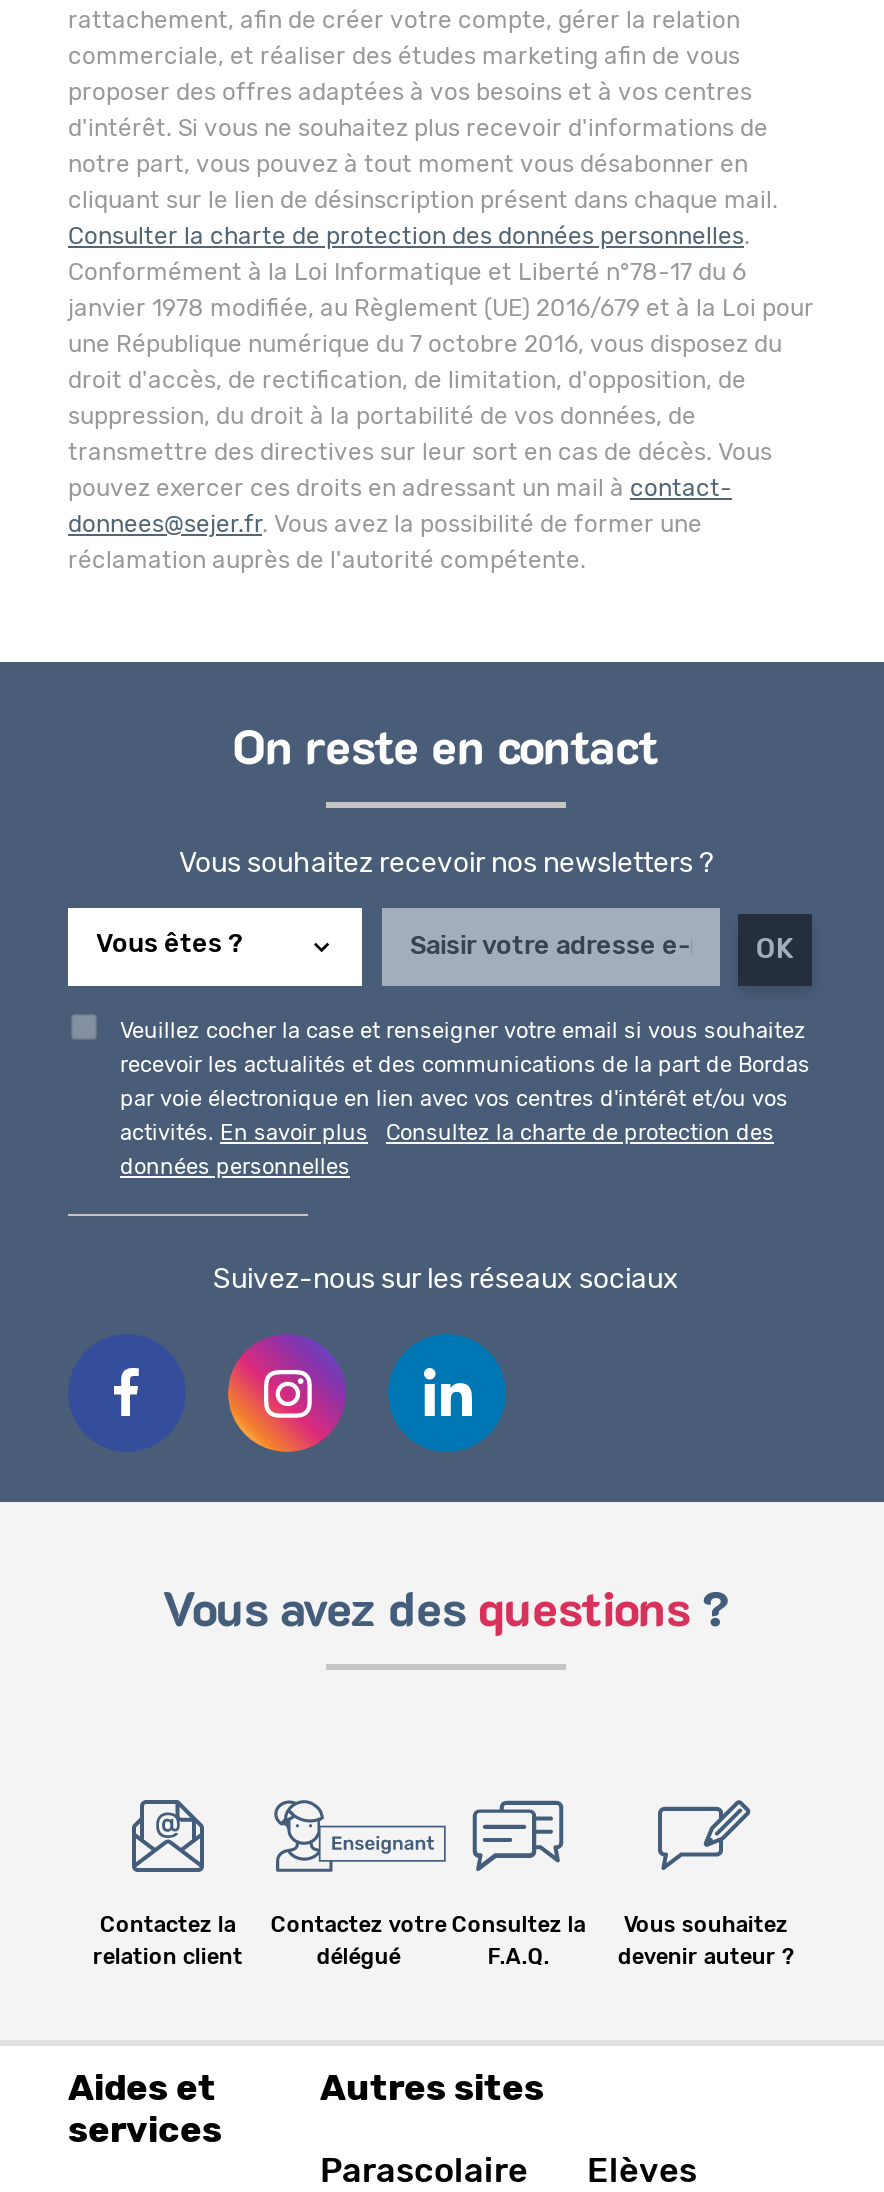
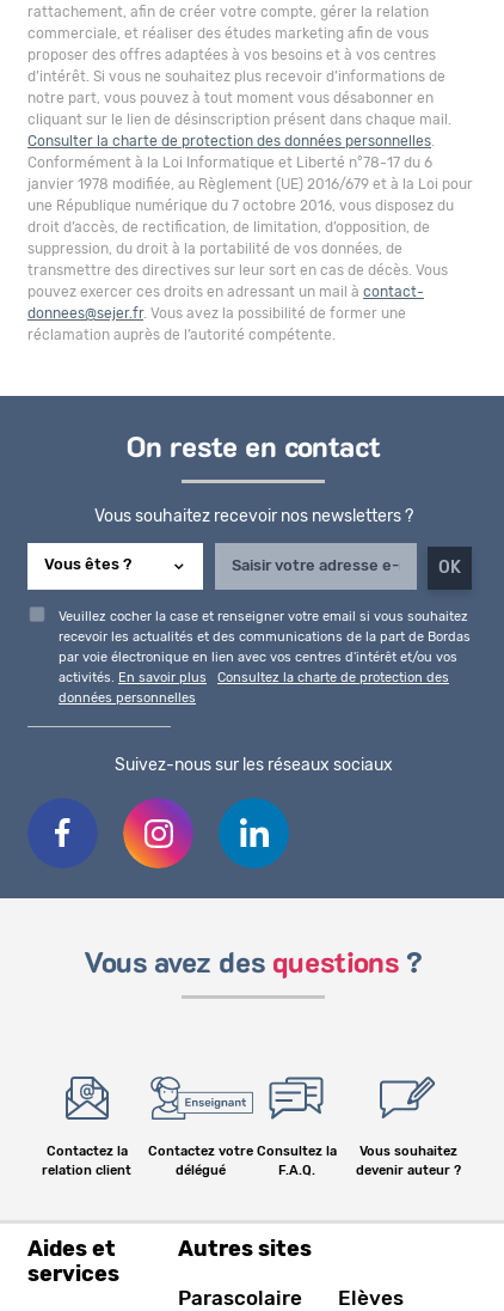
- d'intérêt. Si vous ne souhaitez plus recevoir d'informations de
+ d’intérêt. Si vous ne souhaitez plus recevoir d’informations de

- droit d'accès, de rectification, de limitation, d'opposition, de
+ droit d’accès, de rectification, de limitation, d’opposition, de

- réclamation auprès de l'autorité compétente.
+ réclamation auprès de l’autorité compétente.
